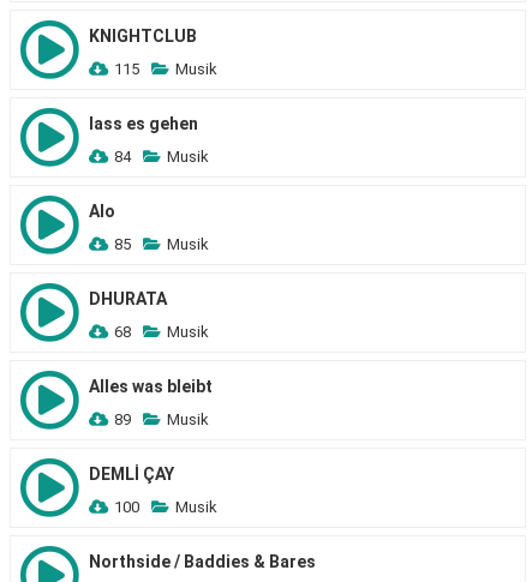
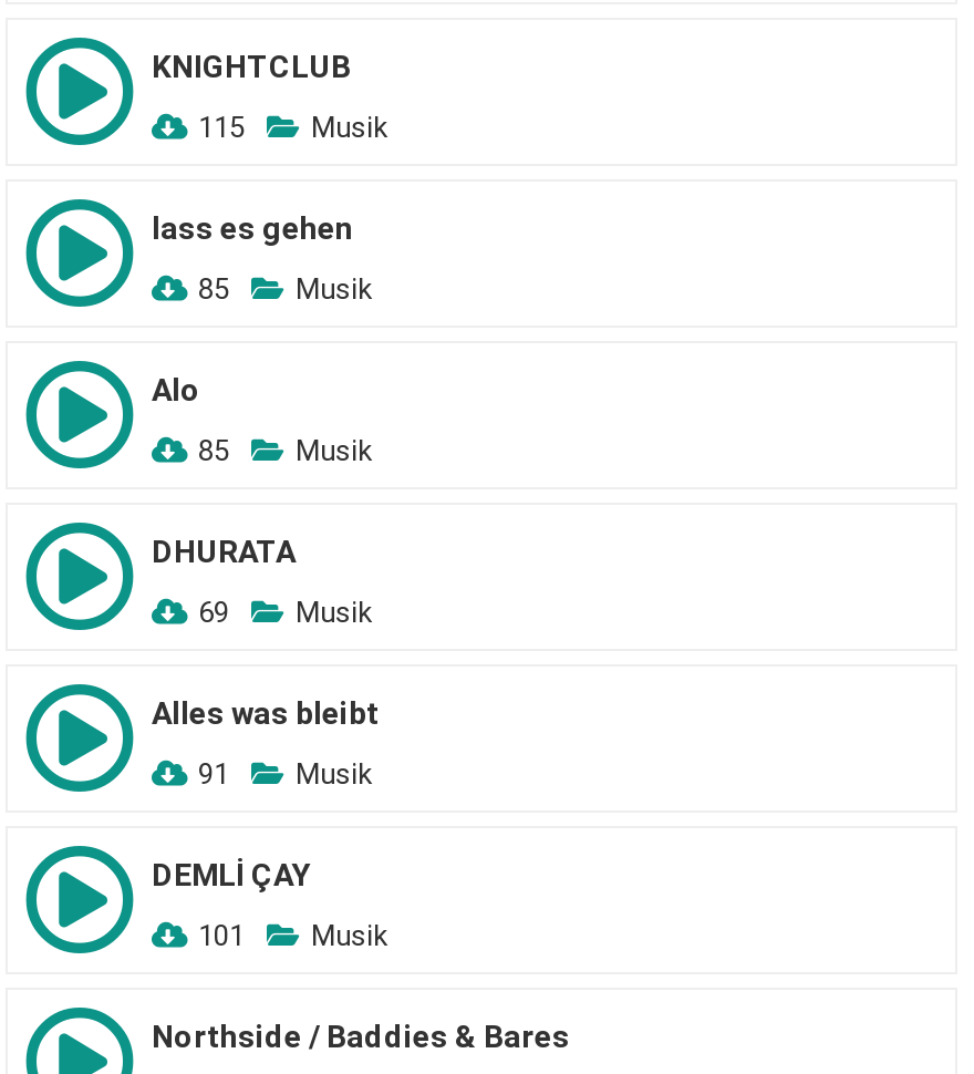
- 84 Musik
+ 85 Musik

- 68 Musik
+ 69 Musik

- 89 Musik
+ 91 Musik

- 100 Musik
+ 101 Musik
